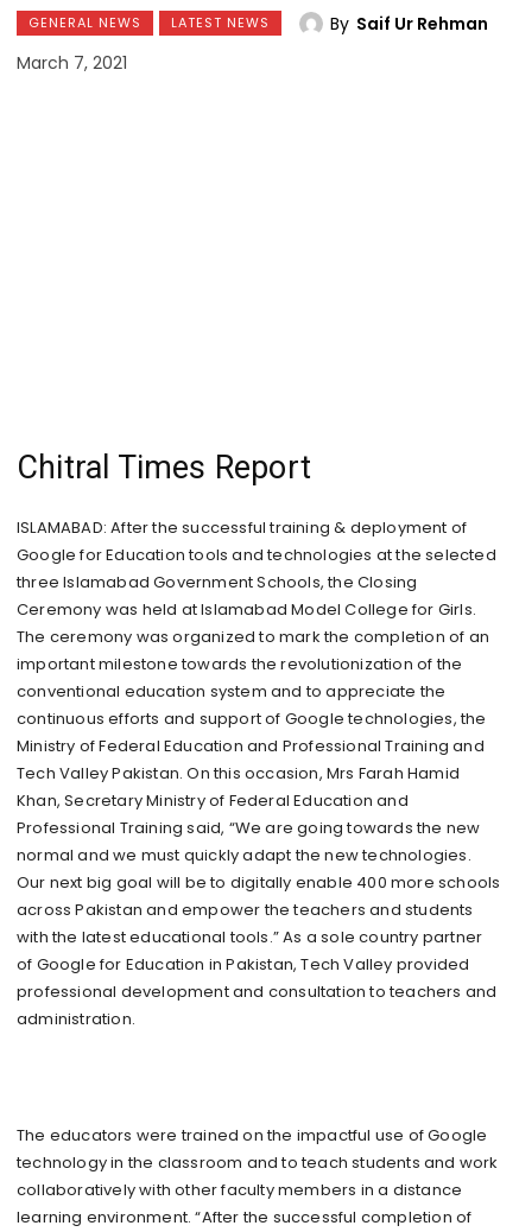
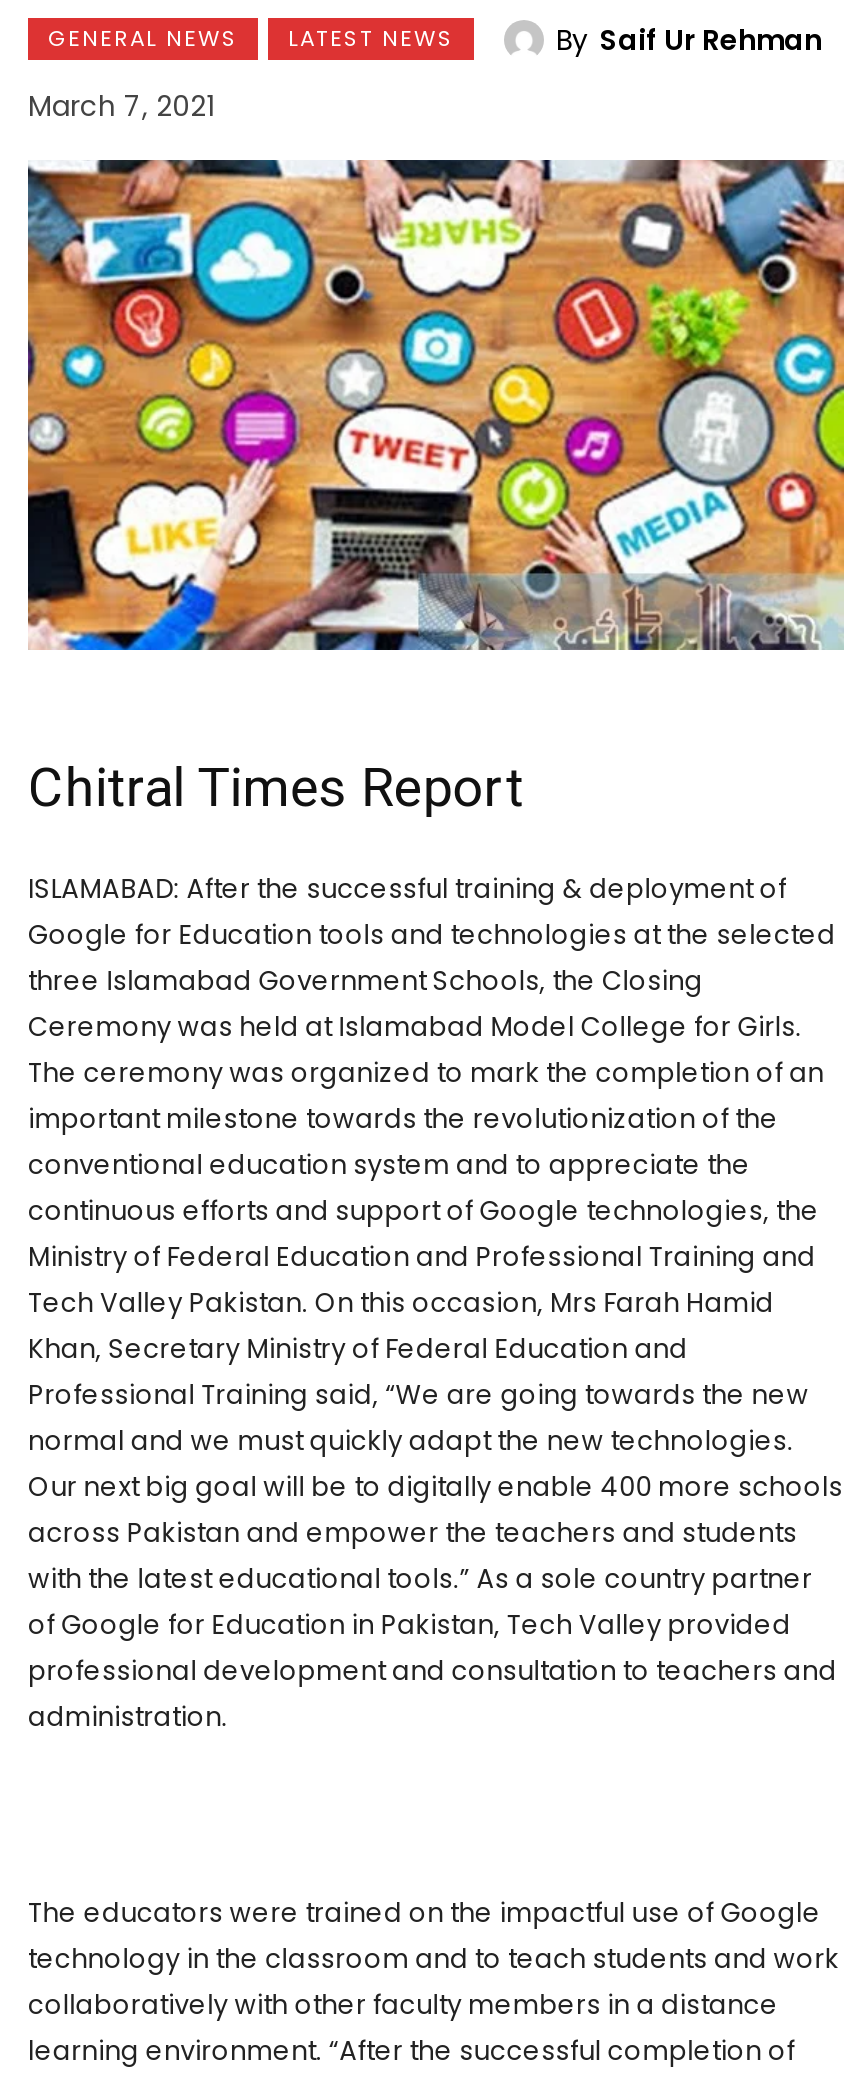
+ [image]
